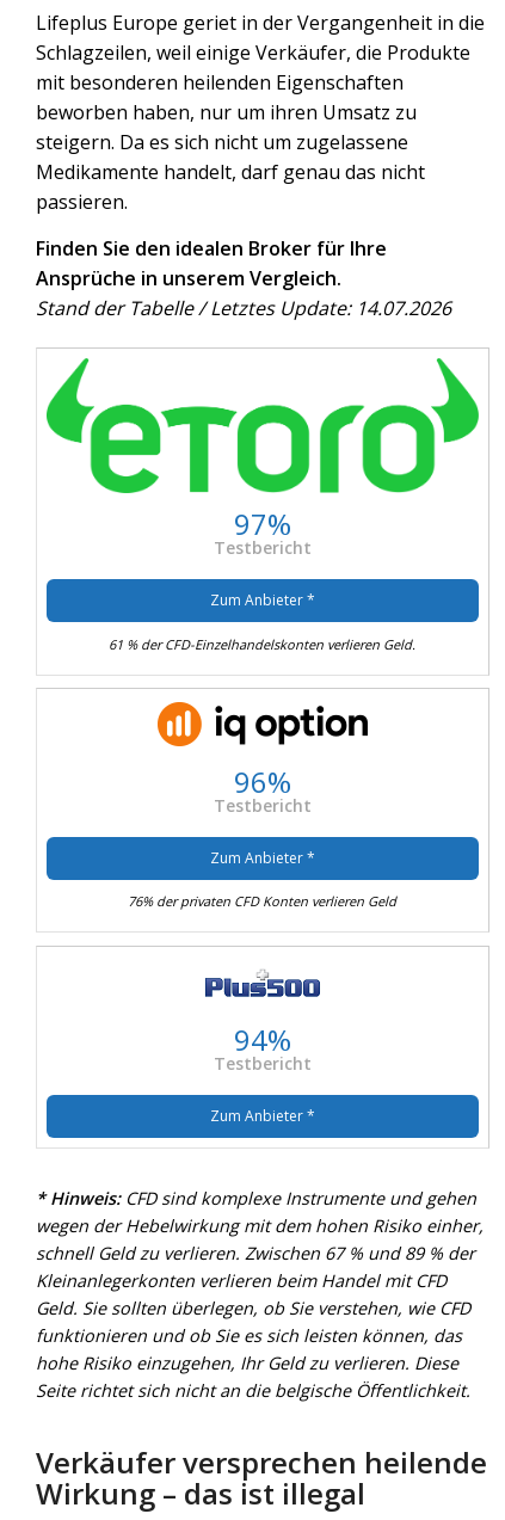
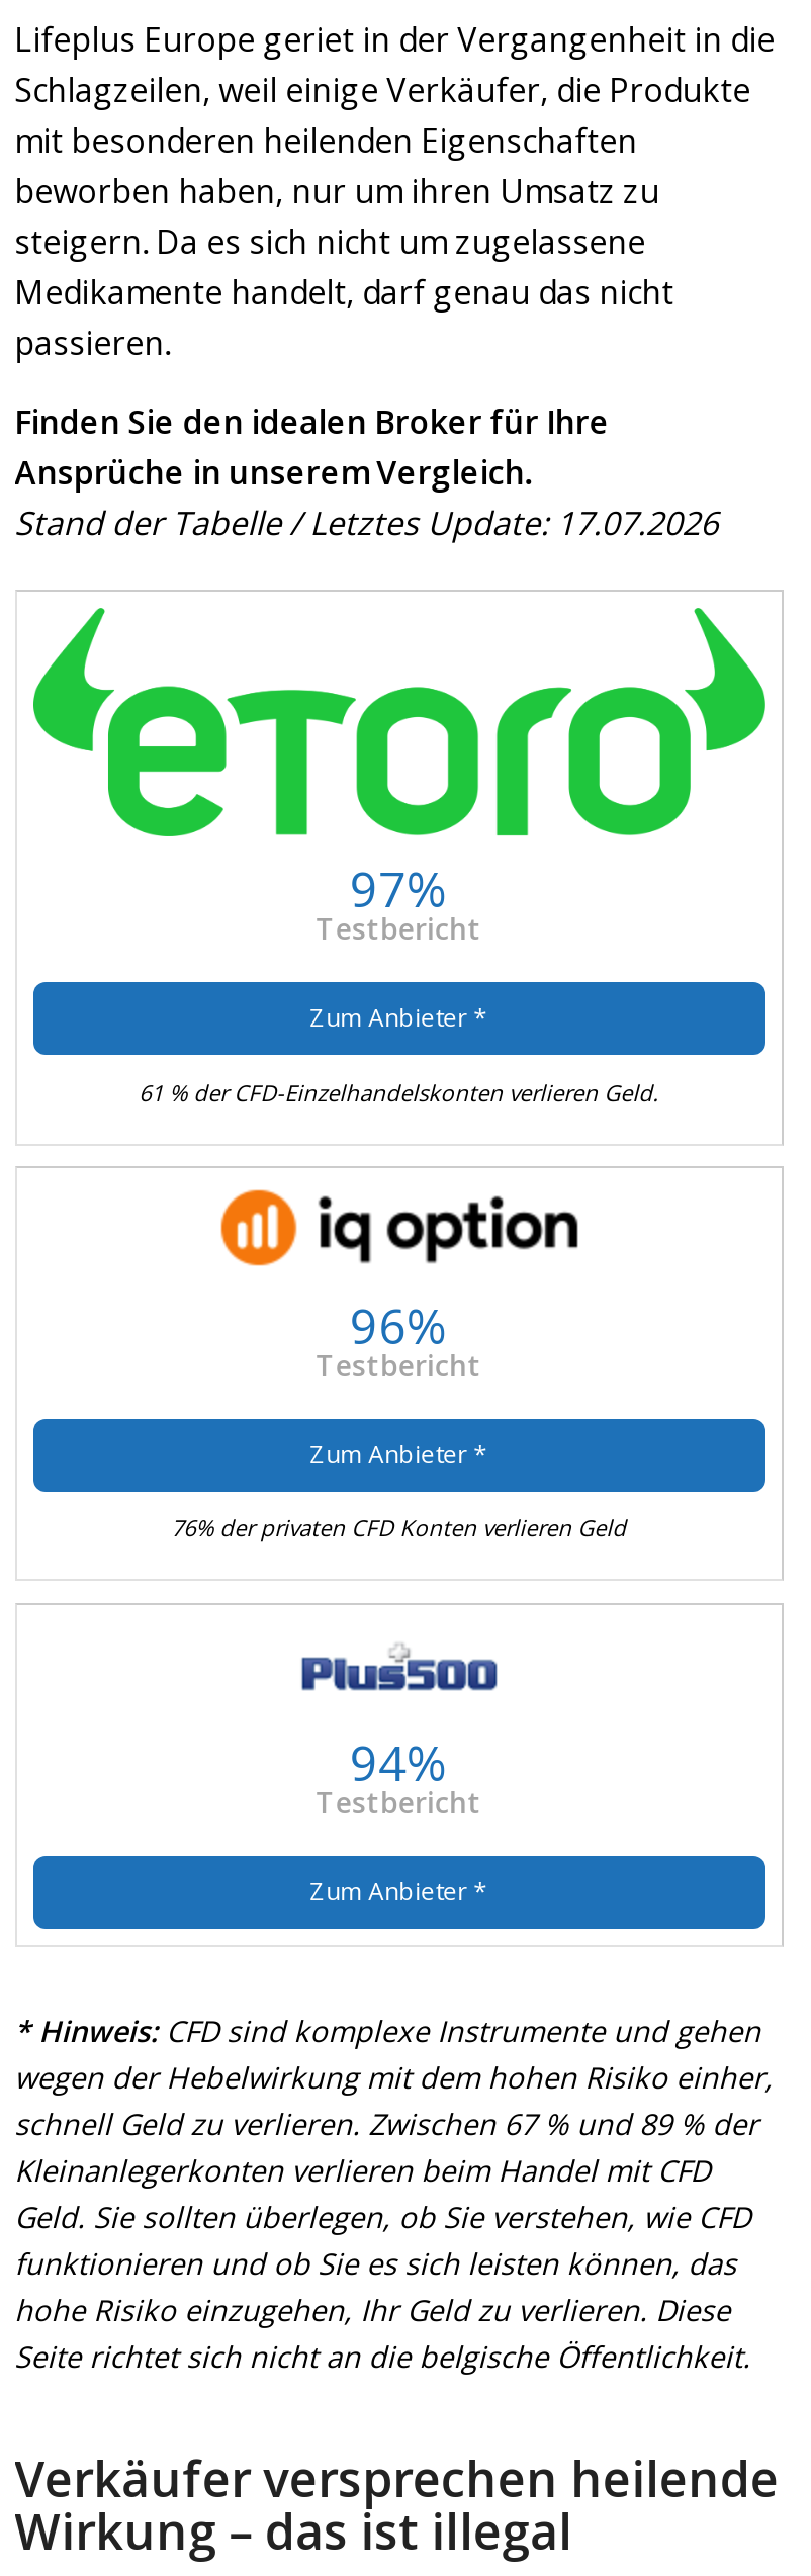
- Stand der Tabelle / Letztes Update: 14.07.2026
+ Stand der Tabelle / Letztes Update: 17.07.2026
